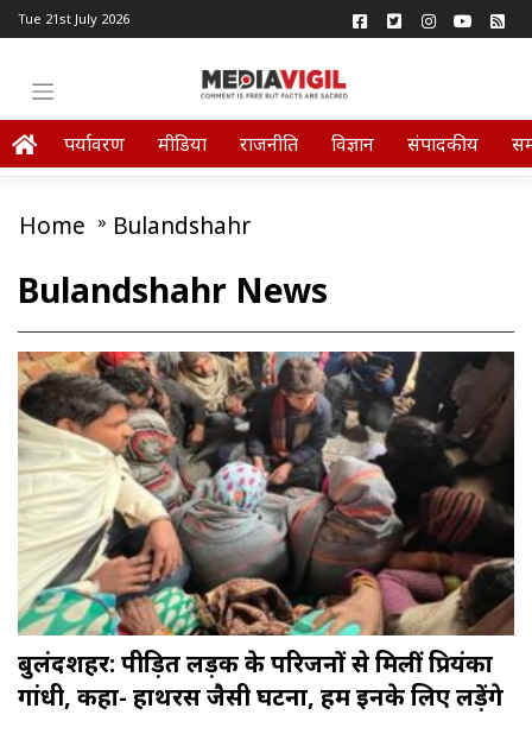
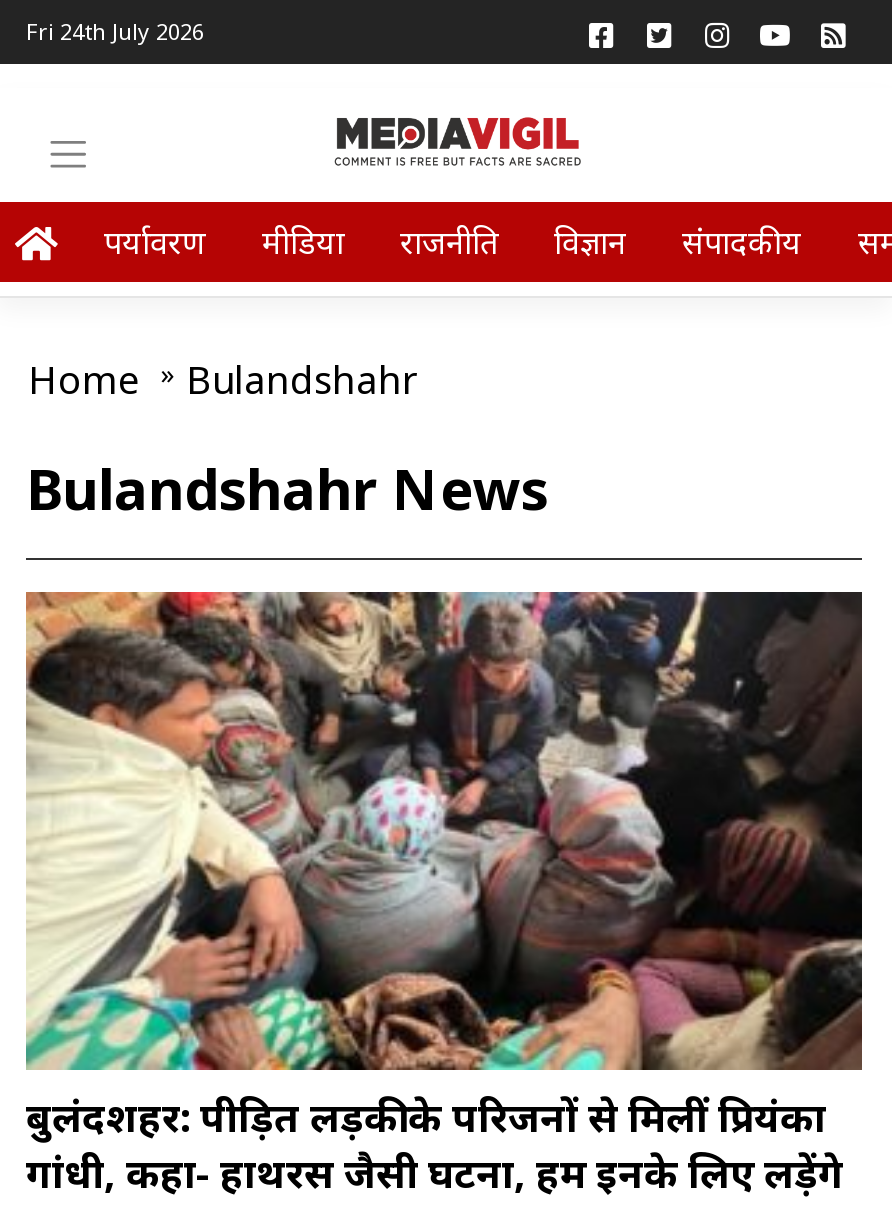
- Tue 21st July 2026
+ Fri 24th July 2026
